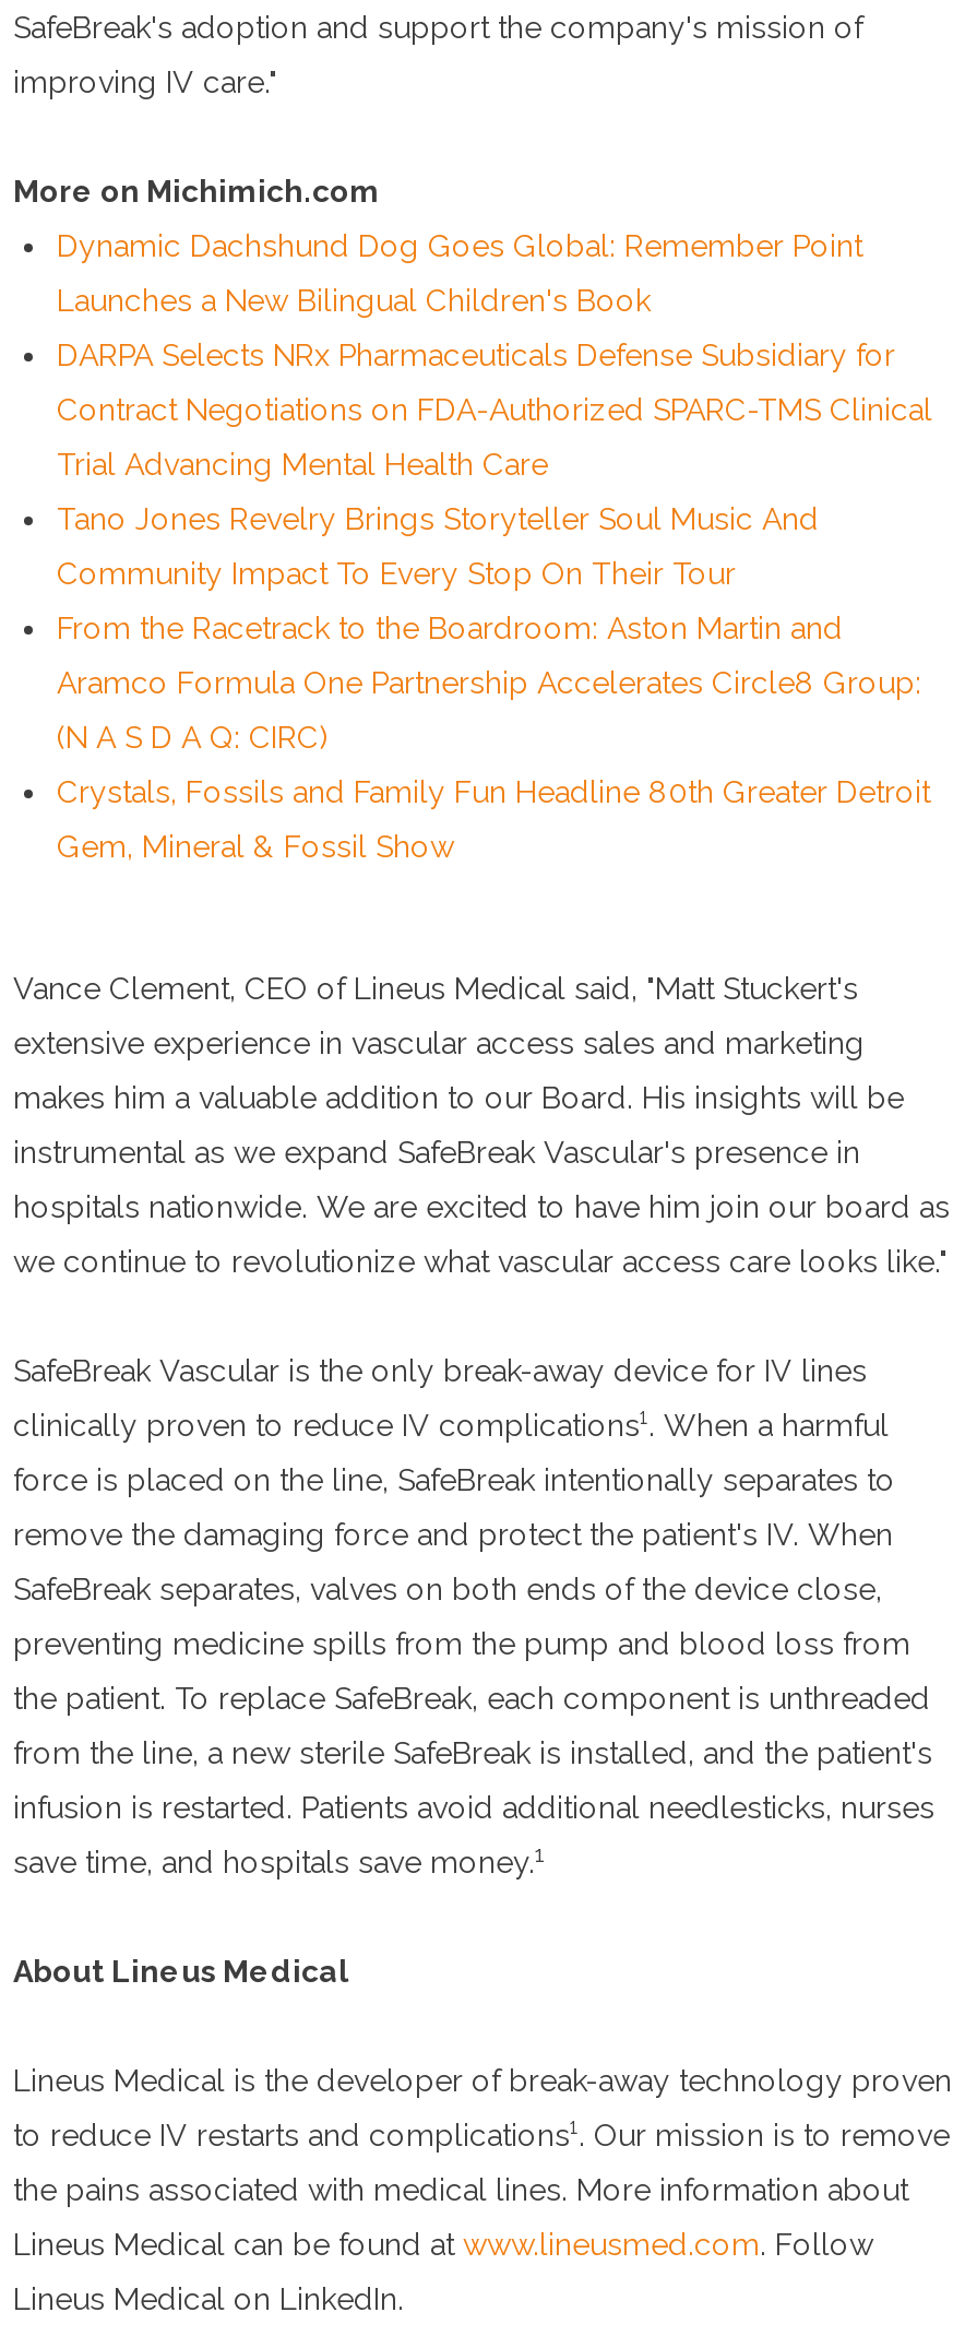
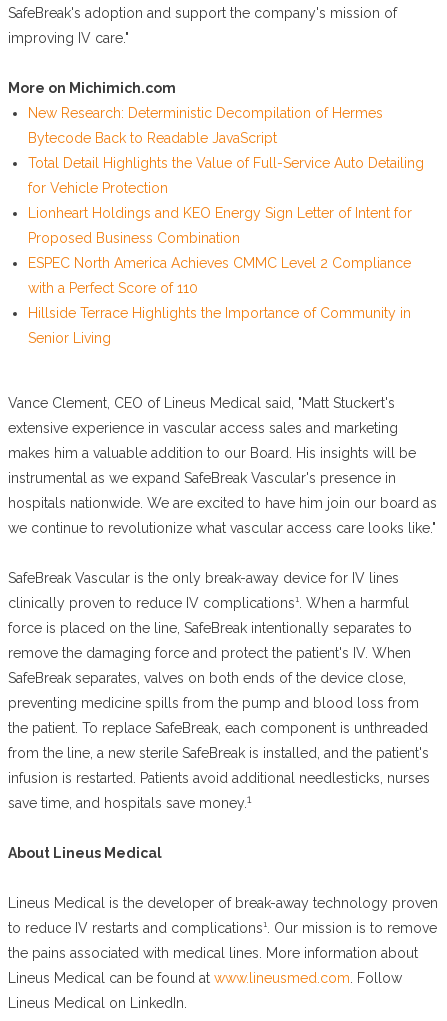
- Dynamic Dachshund Dog Goes Global: Remember Point
- Launches a New Bilingual Children's Book
- DARPA Selects NRx Pharmaceuticals Defense Subsidiary for
- Contract Negotiations on FDA-Authorized SPARC-TMS Clinical
- Trial Advancing Mental Health Care
- Tano Jones Revelry Brings Storyteller Soul Music And
- Community Impact To Every Stop On Their Tour
- From the Racetrack to the Boardroom: Aston Martin and
- Aramco Formula One Partnership Accelerates Circle8 Group:
- (N A S D A Q: CIRC)
- Crystals, Fossils and Family Fun Headline 80th Greater Detroit
- Gem, Mineral & Fossil Show
+ New Research: Deterministic Decompilation of Hermes
+ Bytecode Back to Readable JavaScript
+ Total Detail Highlights the Value of Full-Service Auto Detailing
+ for Vehicle Protection
+ Lionheart Holdings and KEO Energy Sign Letter of Intent for
+ Proposed Business Combination
+ ESPEC North America Achieves CMMC Level 2 Compliance
+ with a Perfect Score of 110
+ Hillside Terrace Highlights the Importance of Community in
+ Senior Living
